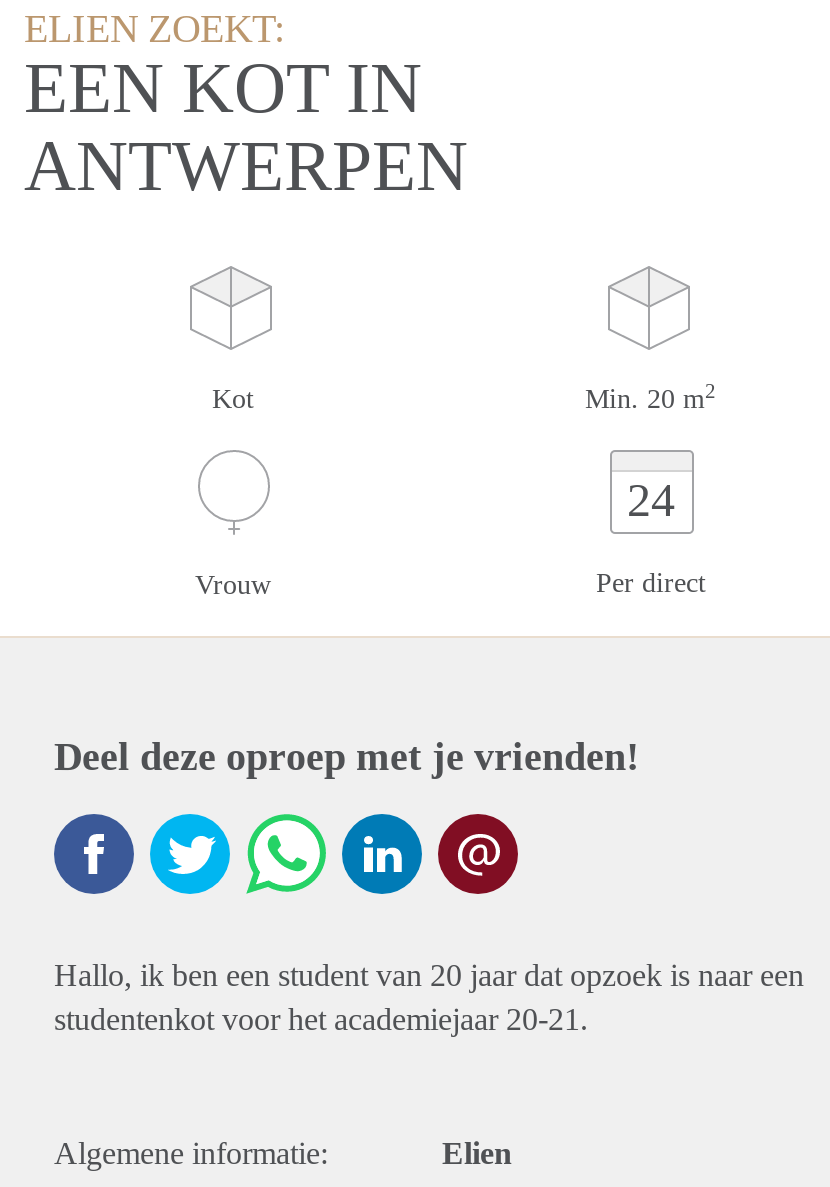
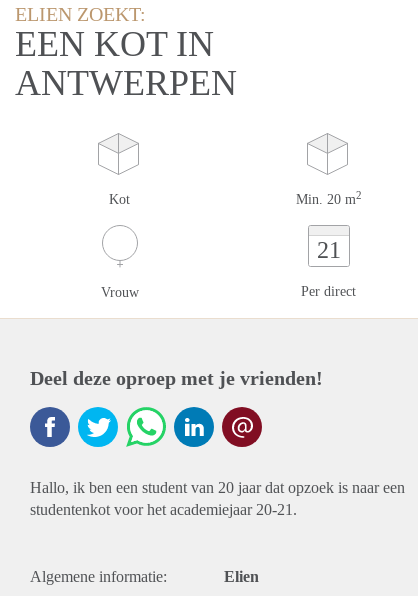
- 24
+ 21
